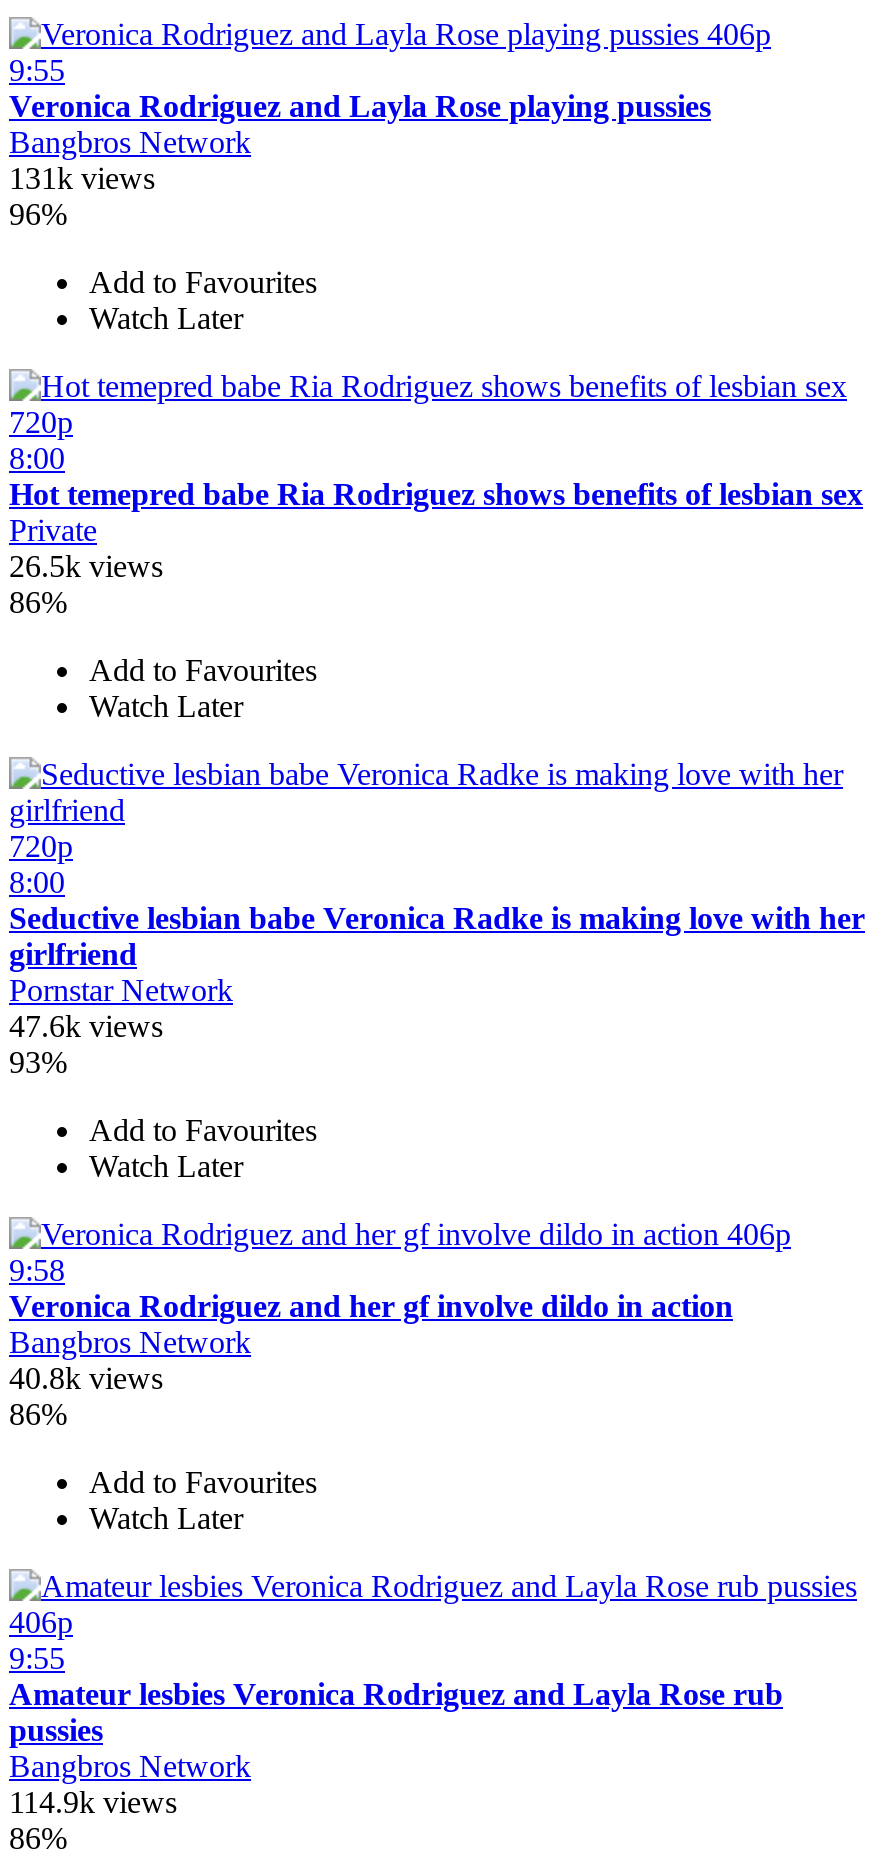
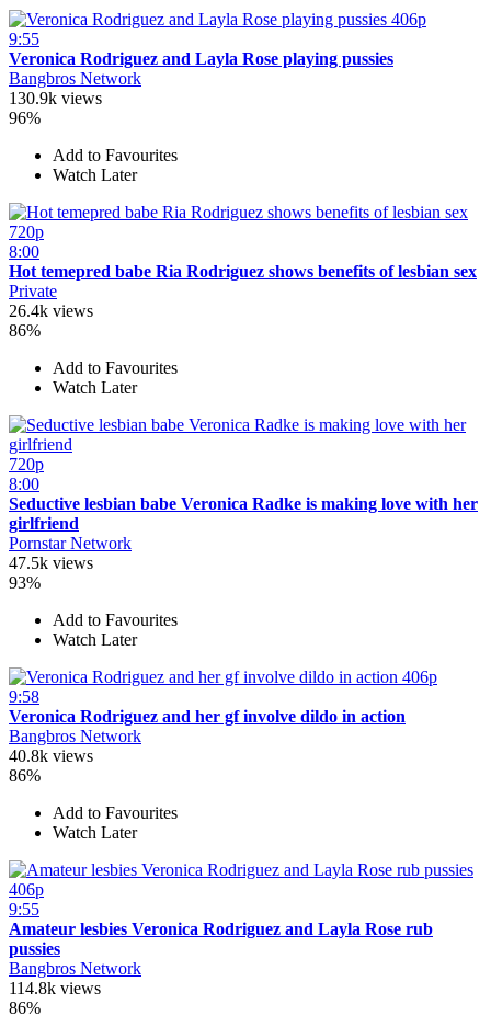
- 131k views
+ 130.9k views

- 26.5k views
+ 26.4k views

- 47.6k views
+ 47.5k views

- 114.9k views
+ 114.8k views
